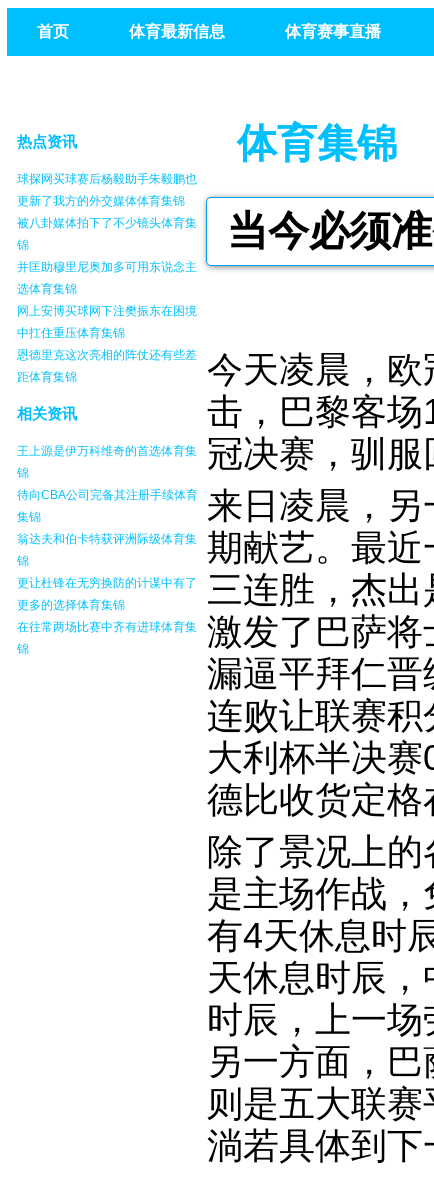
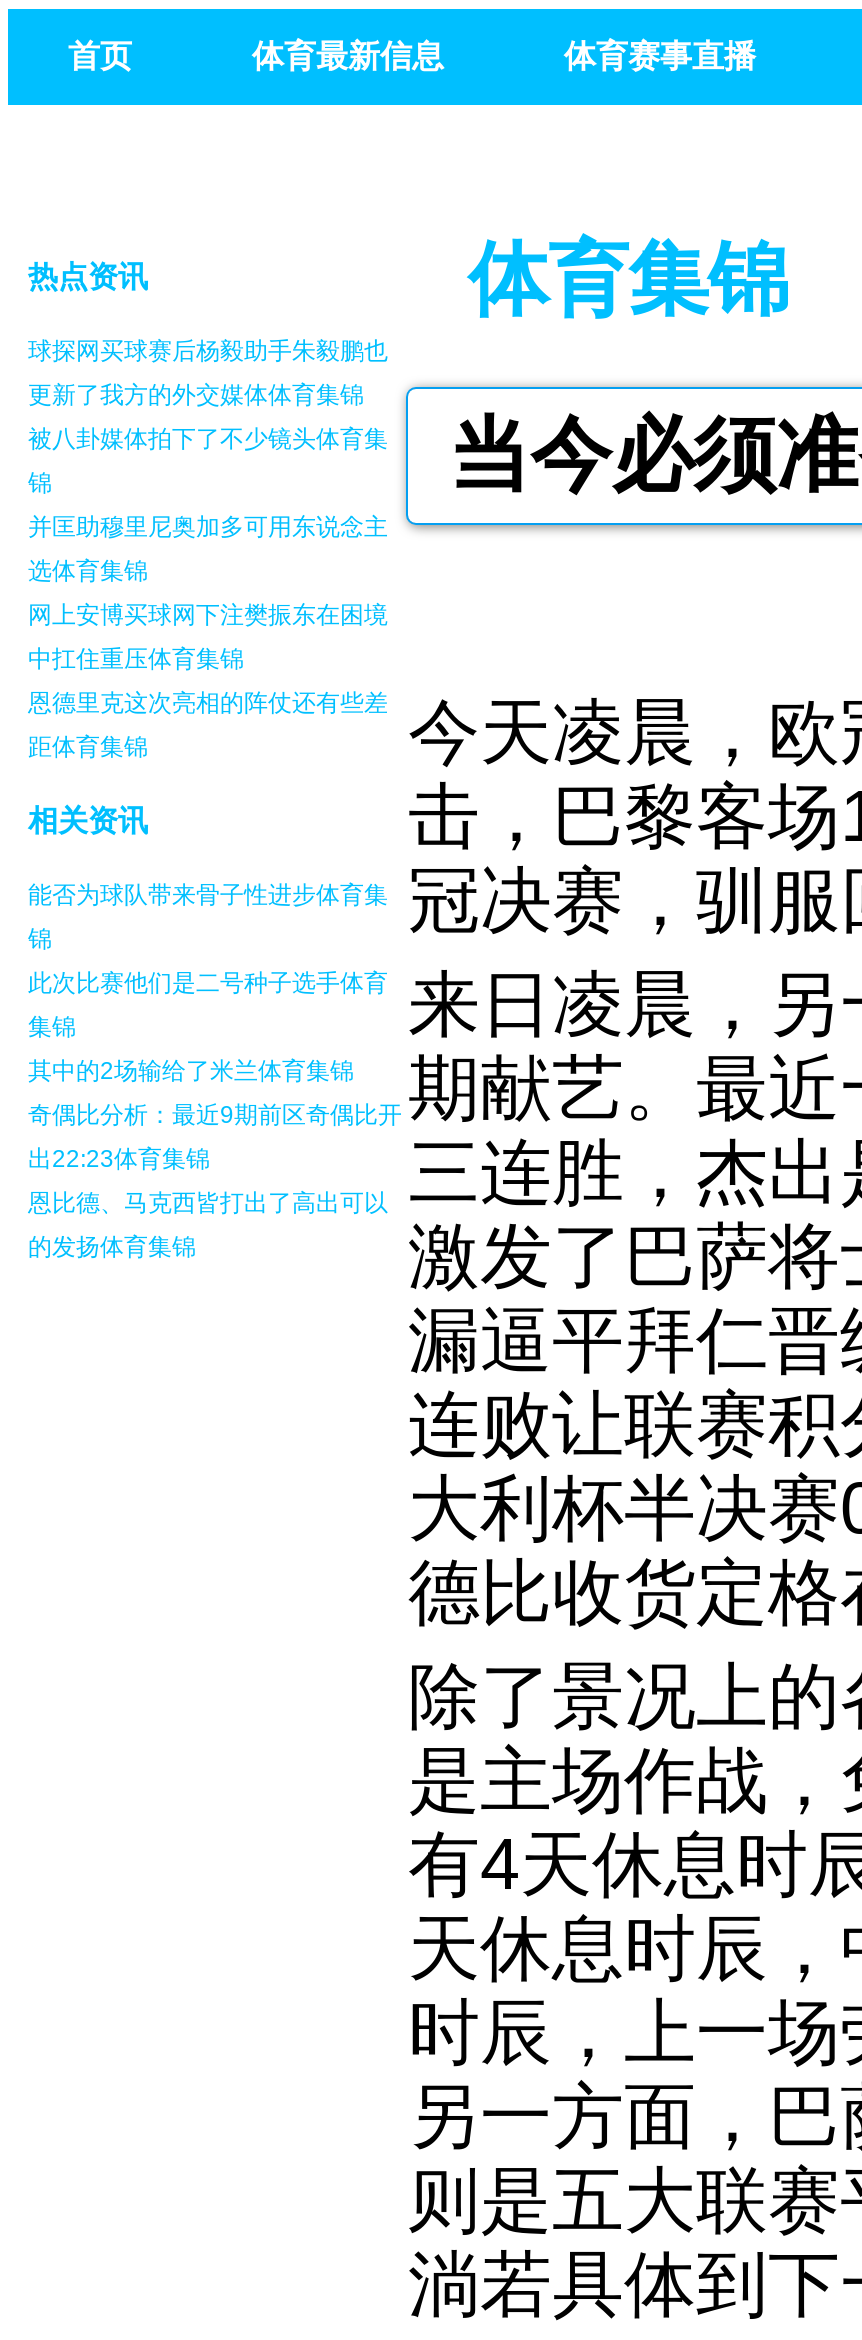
- 王上源是伊万科维奇的首选体育集
+ 能否为球队带来骨子性进步体育集

- 待向CBA公司完备其注册手续体育
+ 此次比赛他们是二号种子选手体育

- 翁达夫和伯卡特获评洲际级体育集
- 锦
- 更让杜锋在无穷换防的计谋中有了
- 更多的选择体育集锦
- 在往常两场比赛中齐有进球体育集
- 锦
+ 其中的2场输给了米兰体育集锦
+ 奇偶比分析：最近9期前区奇偶比开
+ 出22:23体育集锦
+ 恩比德、马克西皆打出了高出可以
+ 的发扬体育集锦
